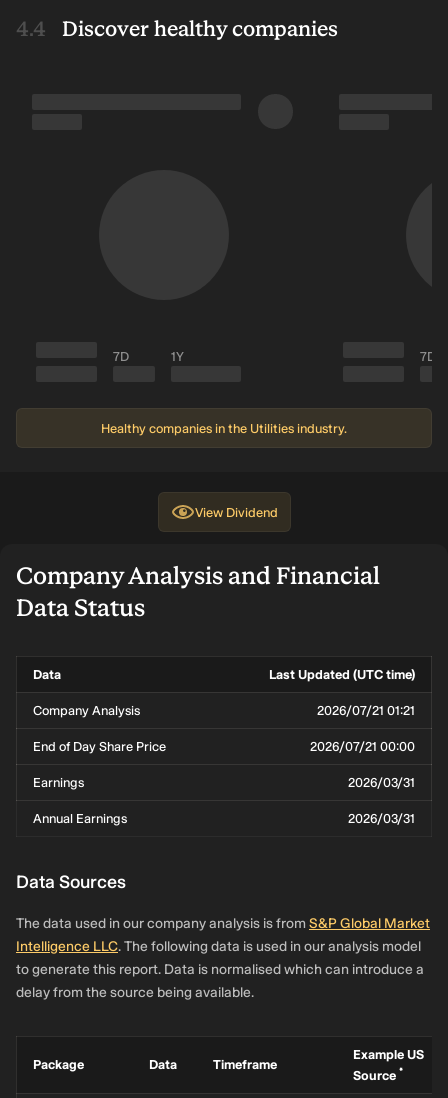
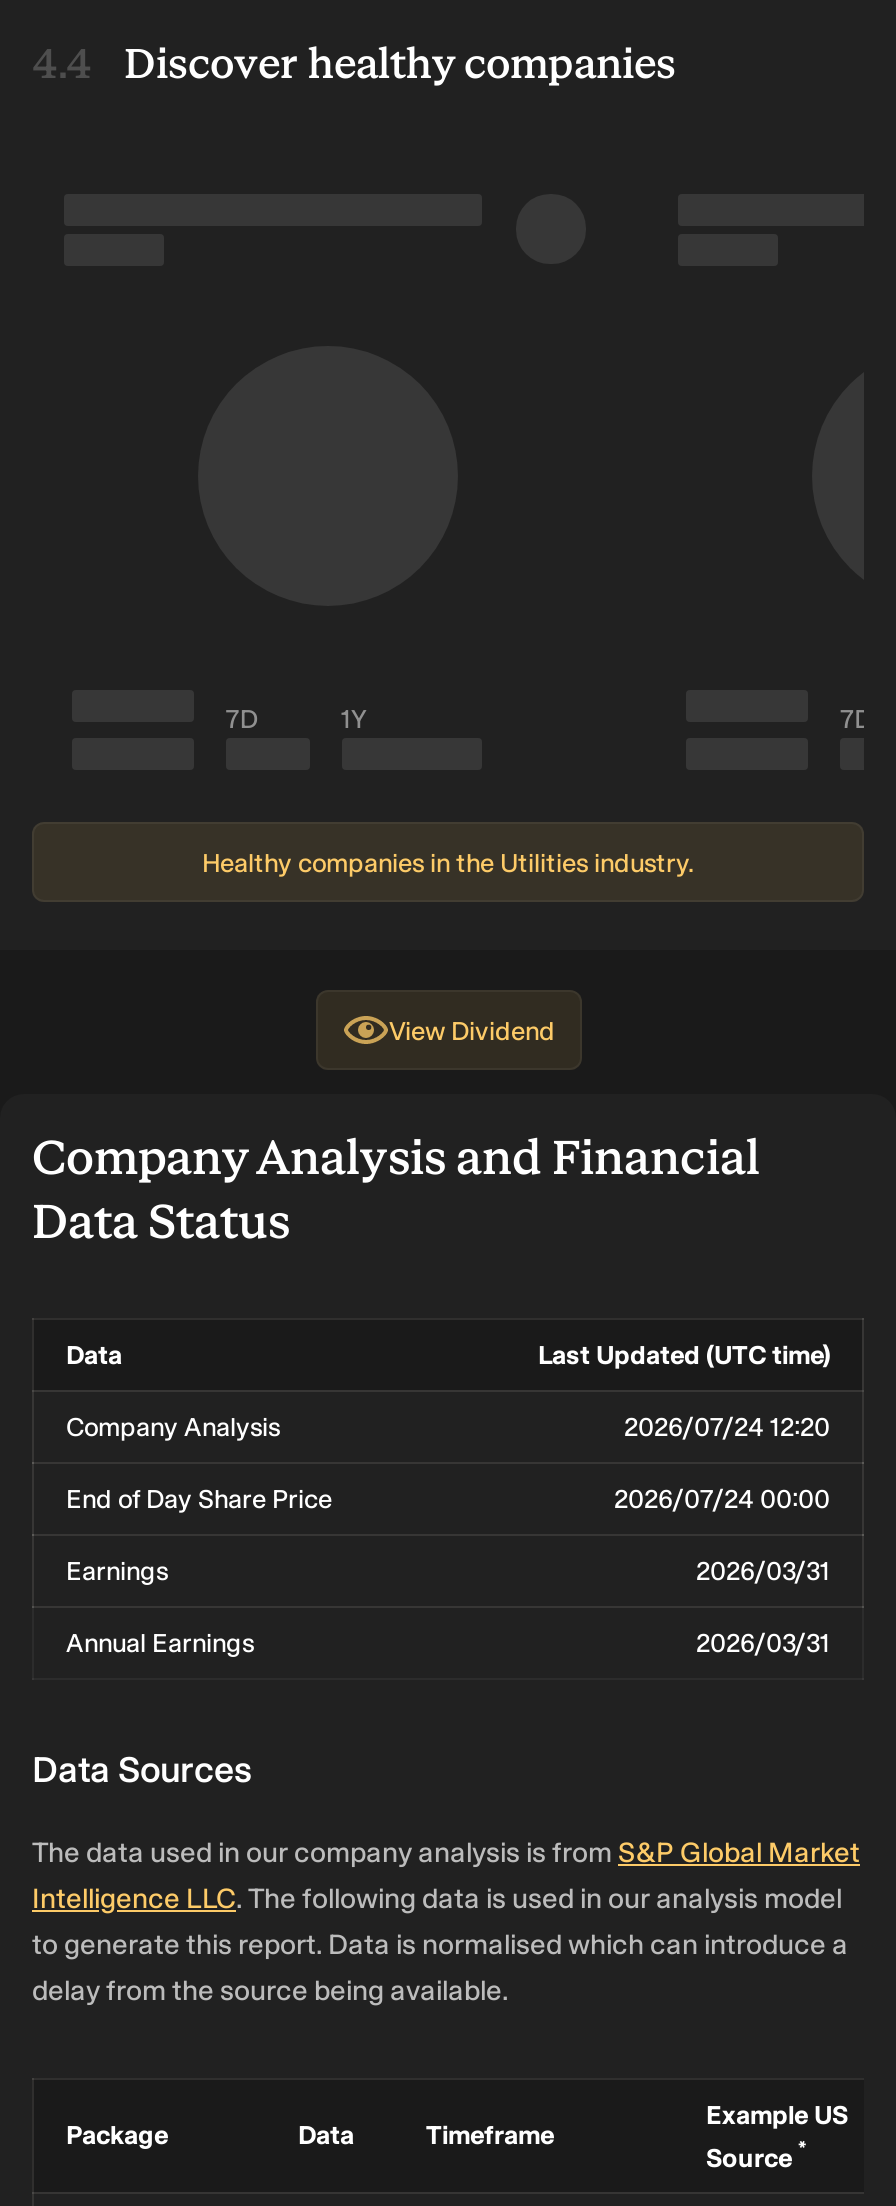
- 2026/07/21 01:21
+ 2026/07/24 12:20

- 2026/07/21 00:00
+ 2026/07/24 00:00
